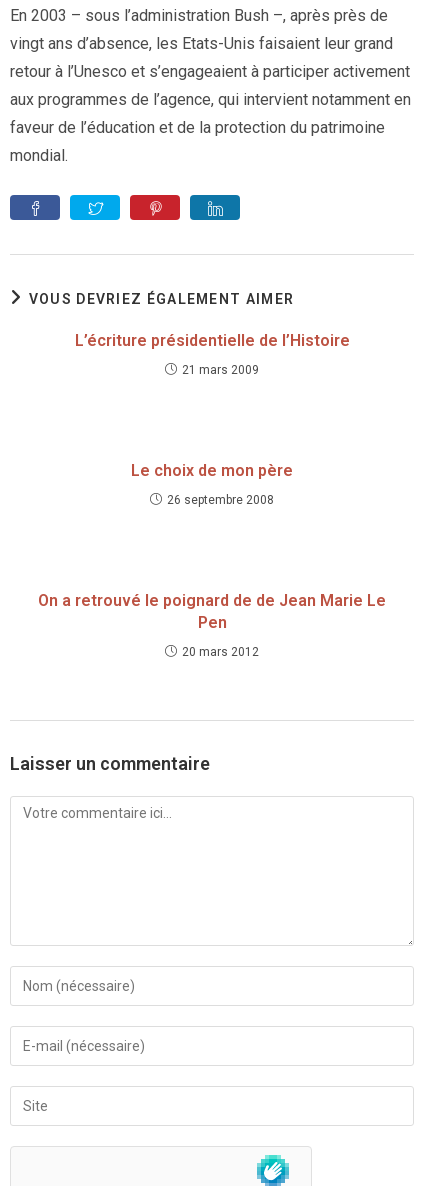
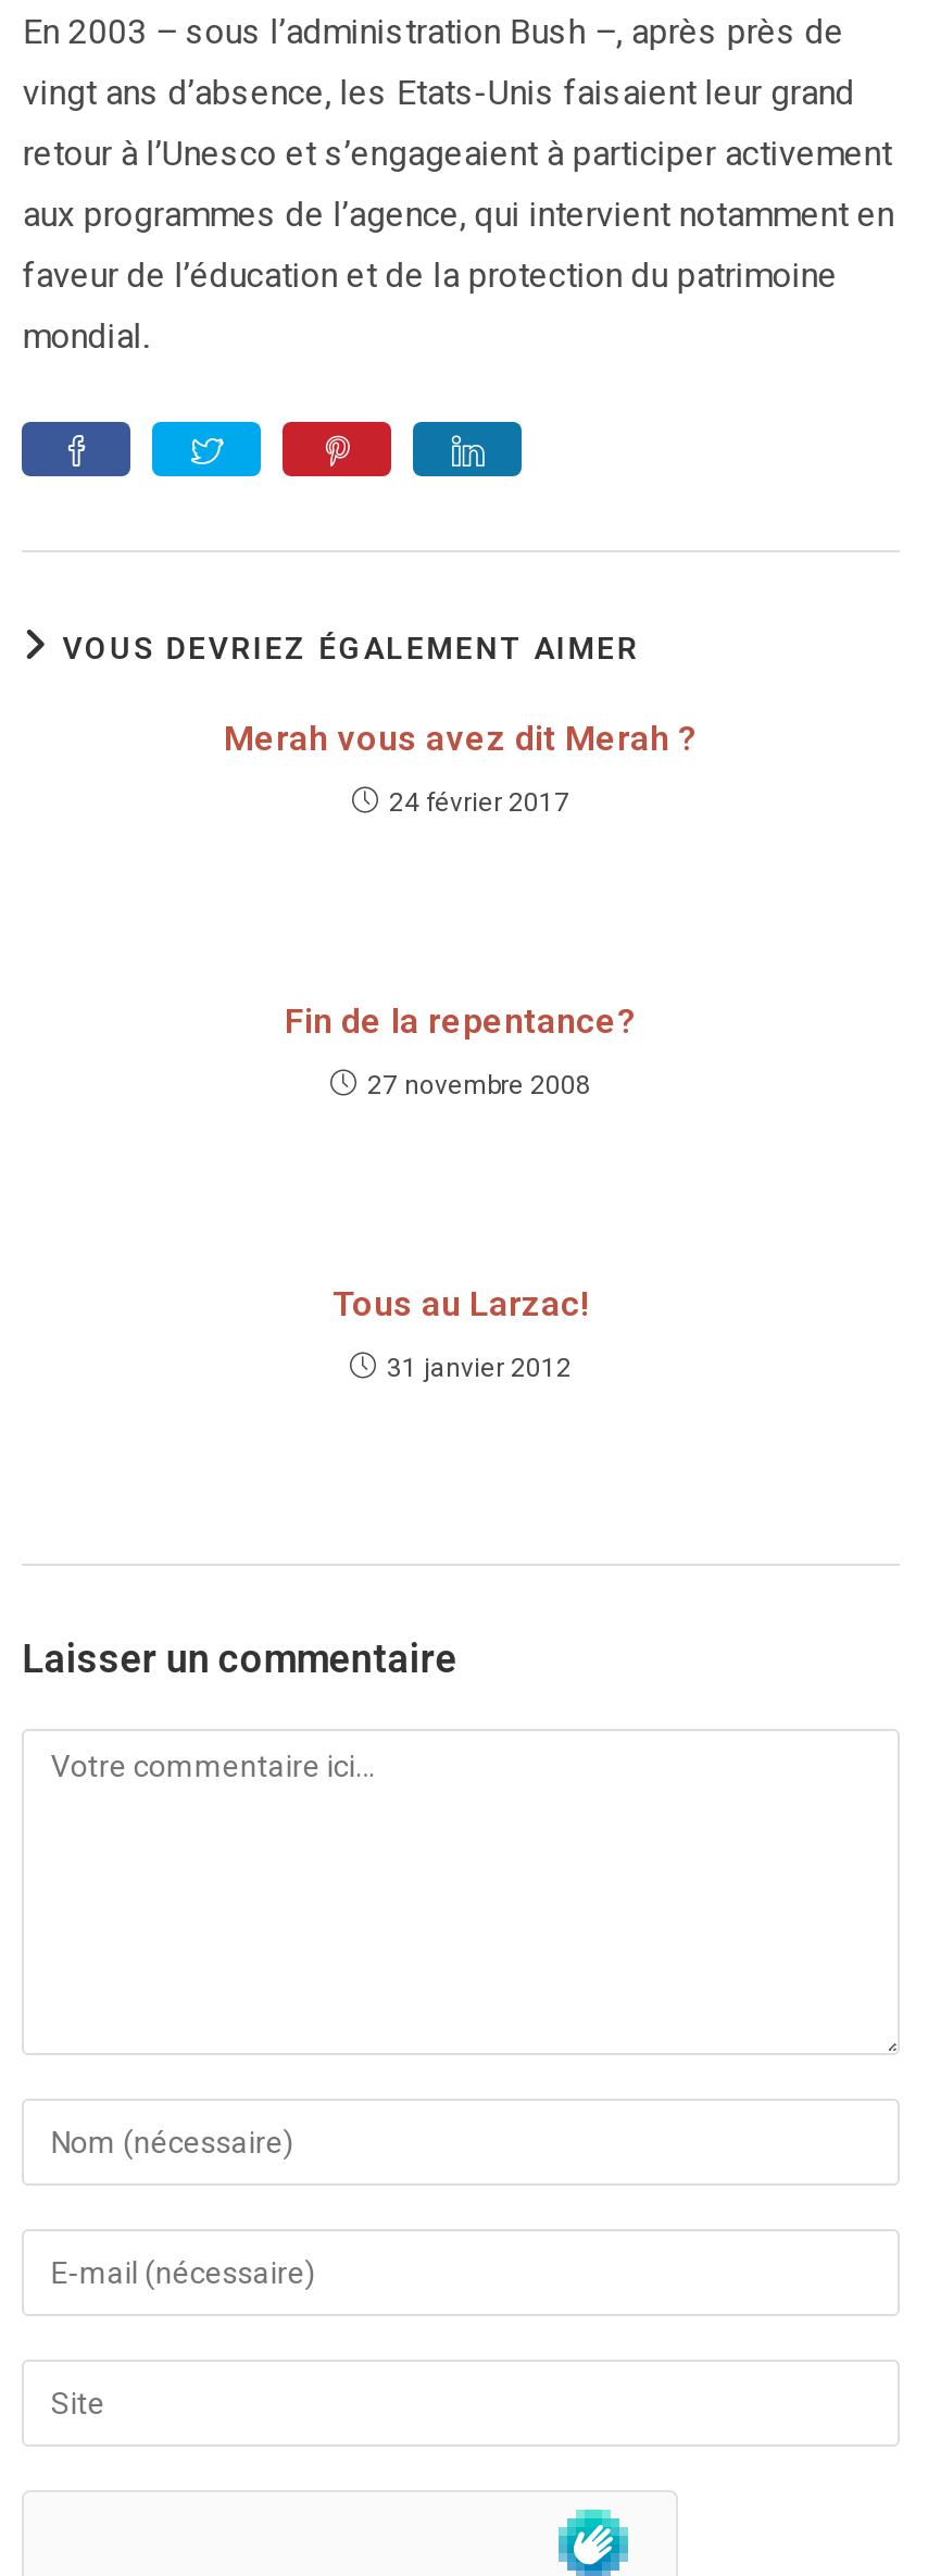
- L’écriture présidentielle de l’Histoire
+ Merah vous avez dit Merah ?

- 21 mars 2009
+ 24 février 2017

- Le choix de mon père
+ Fin de la repentance?

- 26 septembre 2008
+ 27 novembre 2008

- On a retrouvé le poignard de de Jean Marie Le
- Pen
+ Tous au Larzac!

- 20 mars 2012
+ 31 janvier 2012
